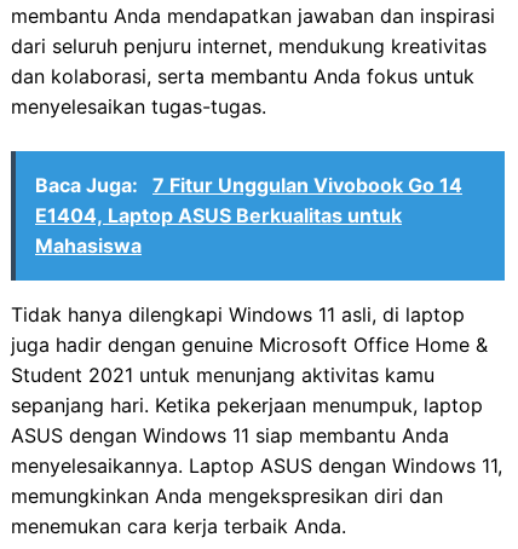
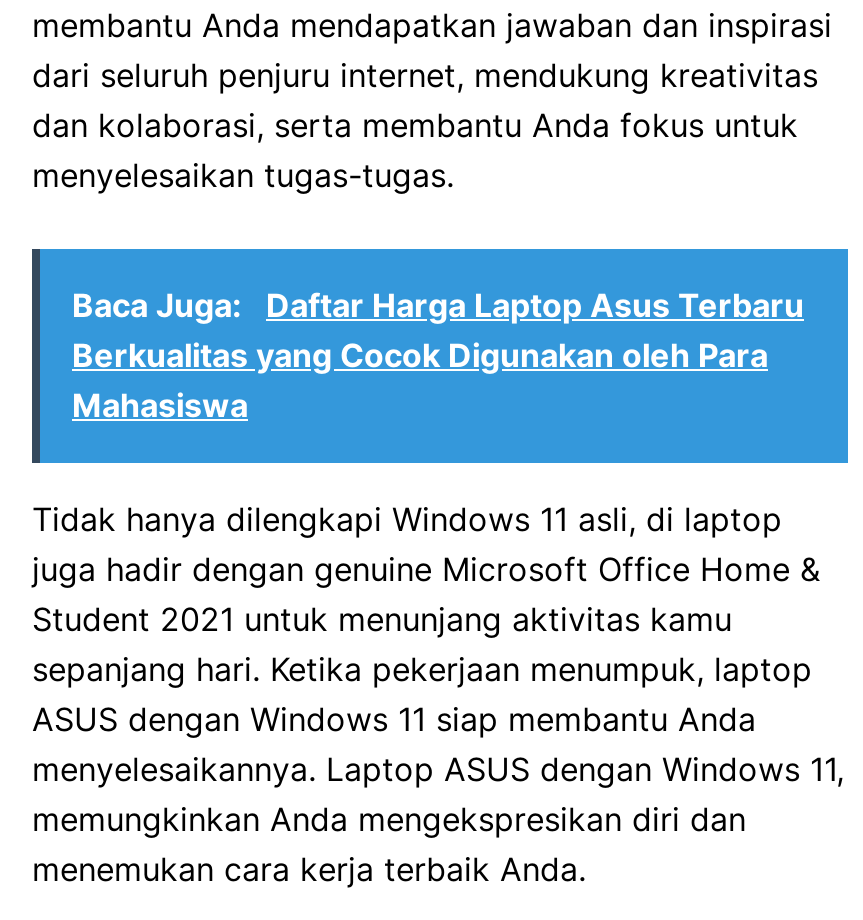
- Baca Juga: 7 Fitur Unggulan Vivobook Go 14
- E1404, Laptop ASUS Berkualitas untuk
+ Baca Juga: Daftar Harga Laptop Asus Terbaru
+ Berkualitas yang Cocok Digunakan oleh Para
